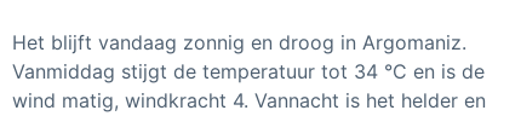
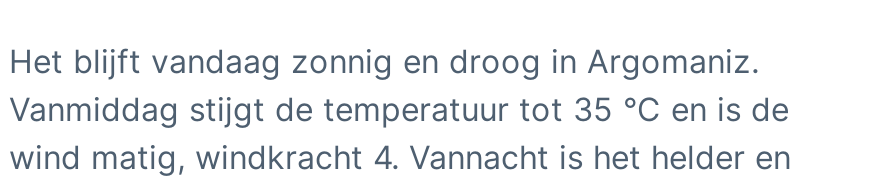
- Vanmiddag stijgt de temperatuur tot 34 °C en is de
+ Vanmiddag stijgt de temperatuur tot 35 °C en is de
